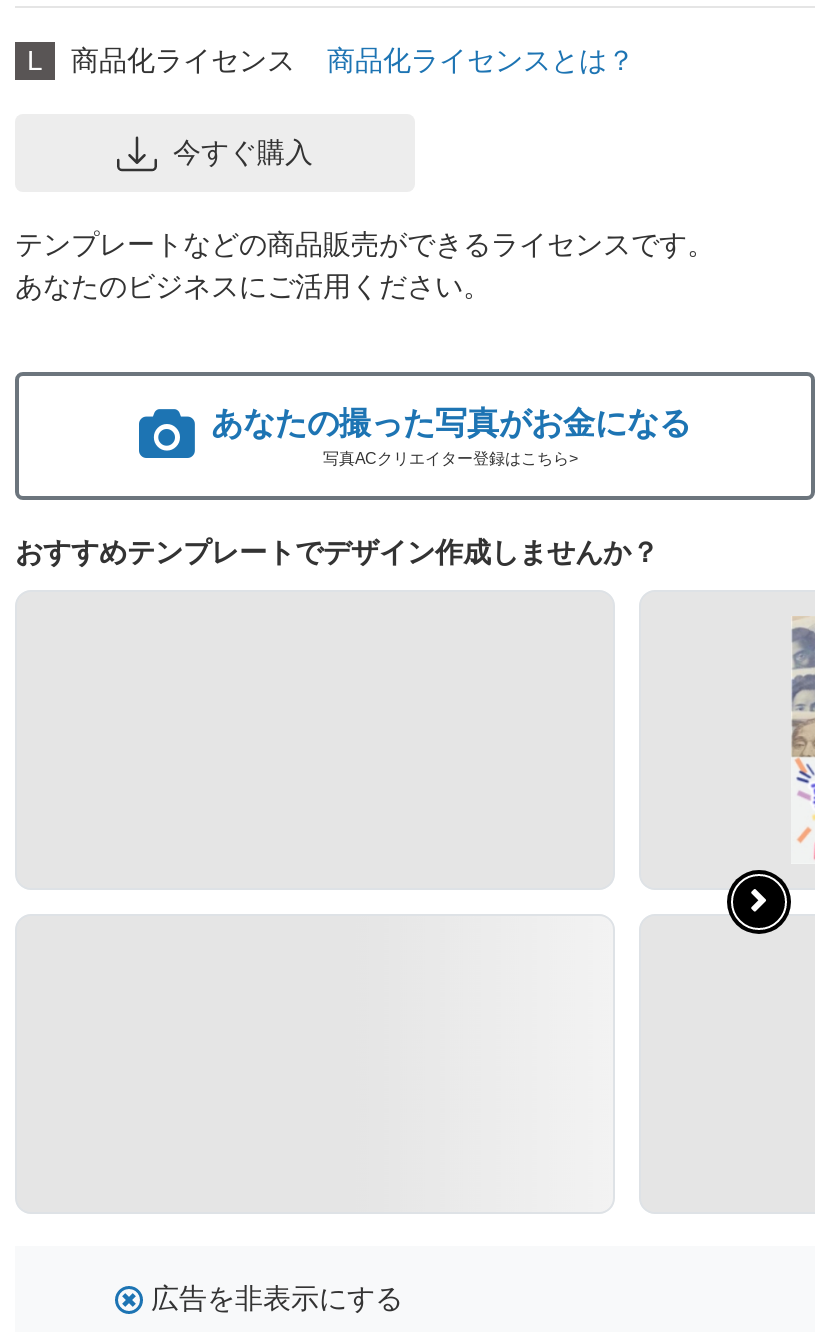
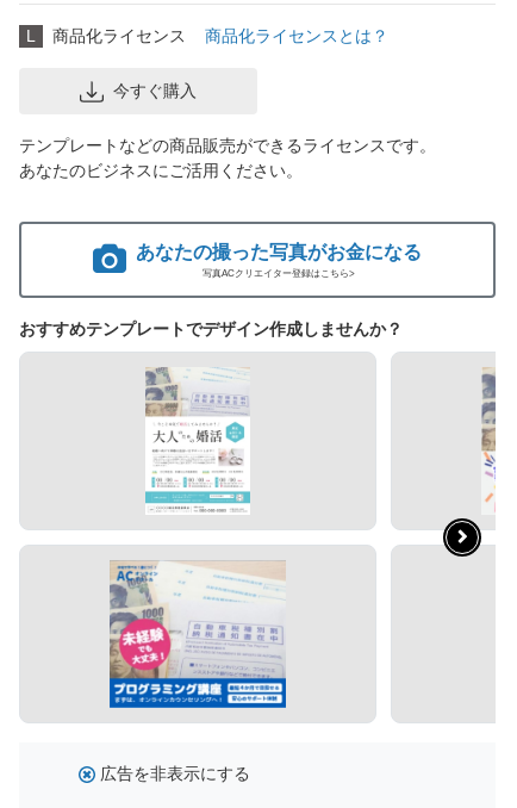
+ [image]

+ [image]
